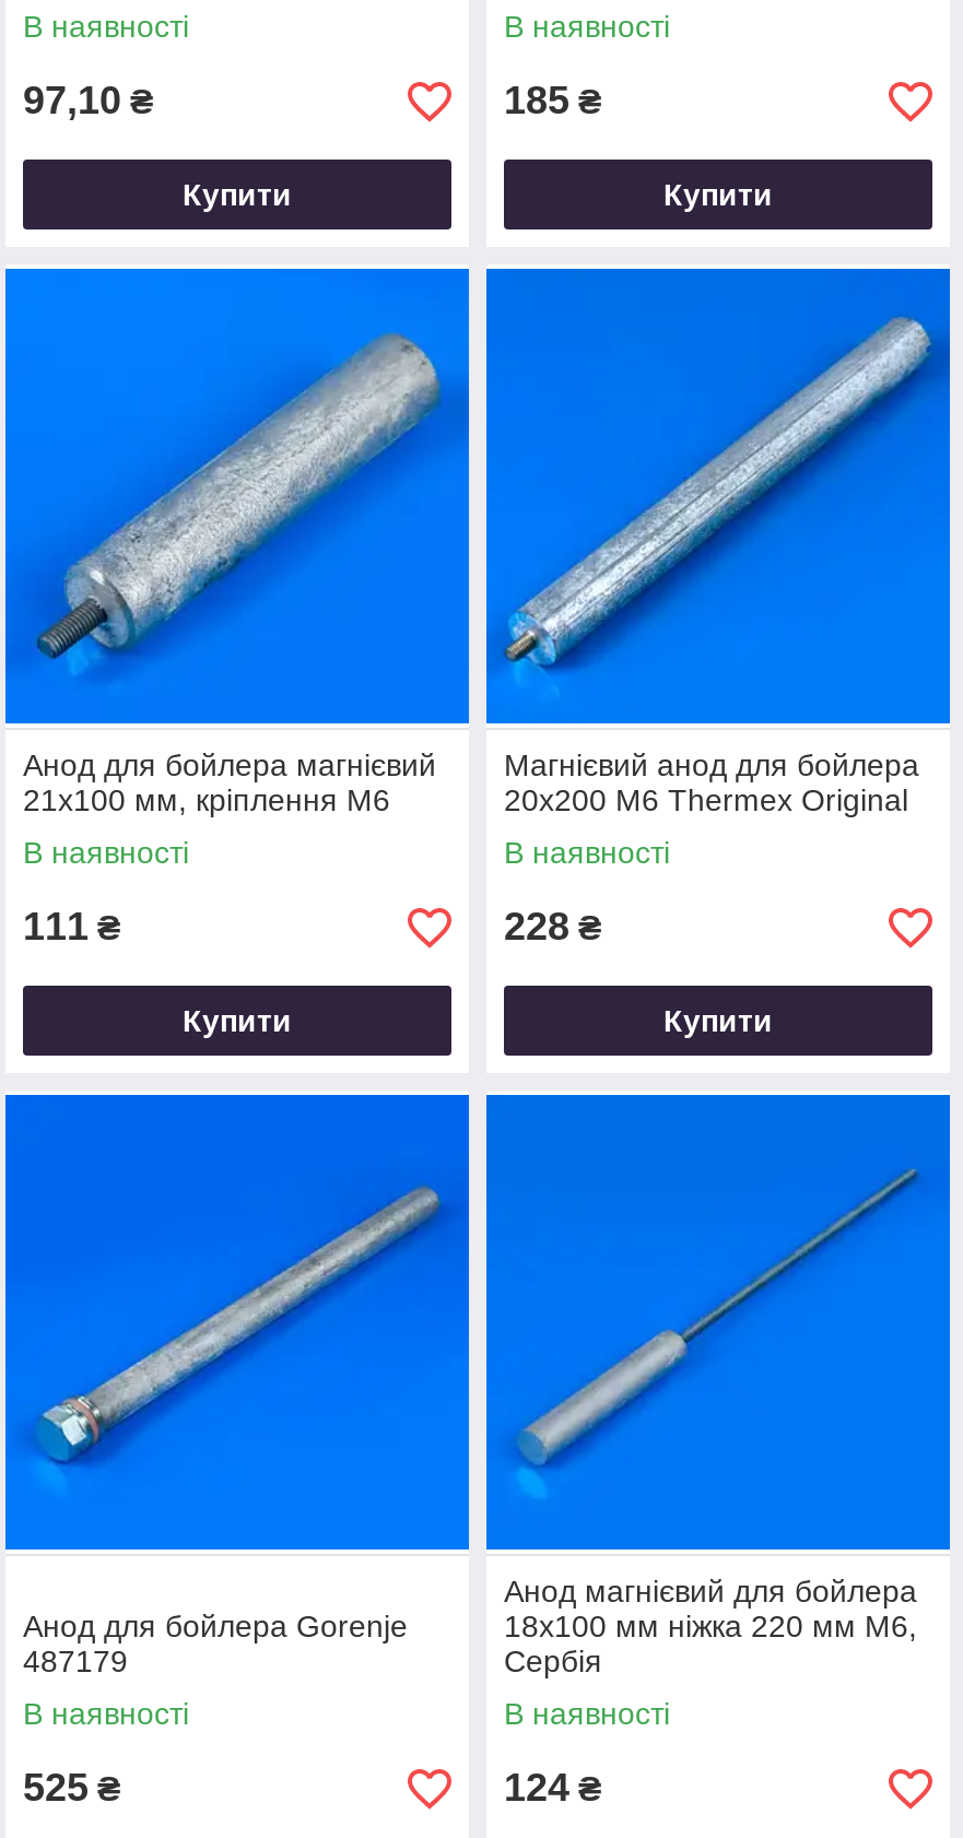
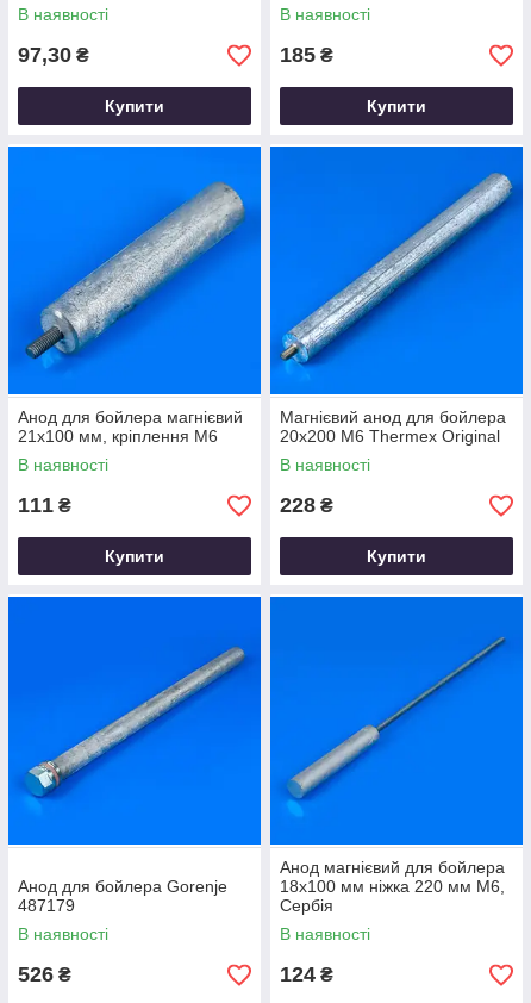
- 97,10 ₴
+ 97,30 ₴

- 525 ₴
+ 526 ₴
